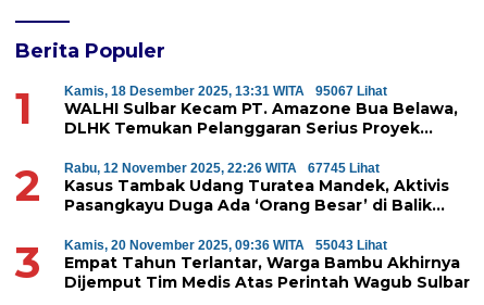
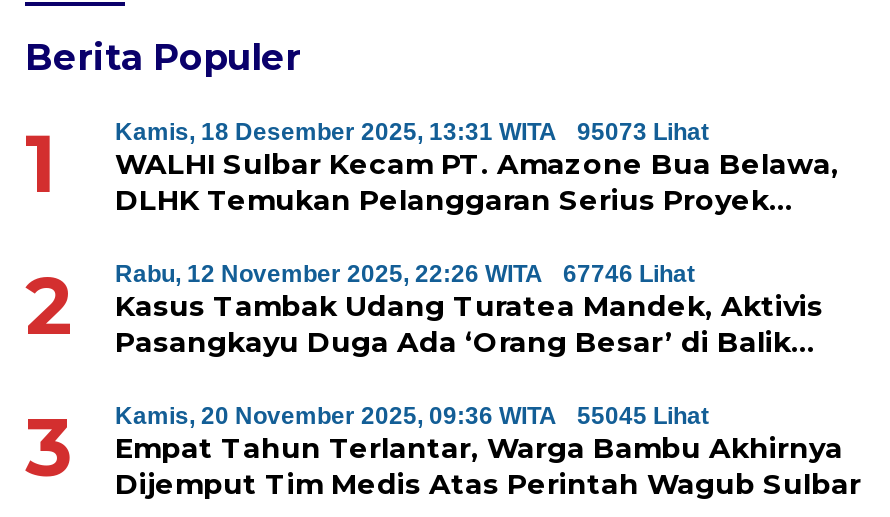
- Kamis, 18 Desember 2025, 13:31 WITA 95067 Lihat
+ Kamis, 18 Desember 2025, 13:31 WITA 95073 Lihat

- 2 Rabu, 12 November 2025, 22:26 WITA Kasus Tambak Udang Turatea Mandek, Aktivis Pasangkayu Duga Ada ‘Orang Besar’ di Balik 67745 Lihat
+ 2 Rabu, 12 November 2025, 22:26 WITA Kasus Tambak Udang Turatea Mandek, Aktivis Pasangkayu Duga Ada ‘Orang Besar’ di Balik 67746 Lihat

- 3 Kamis, 20 November 2025, 09:36 WITA Empat Tahun Terlantar, Warga Bambu Akhirnya Dijemput Tim Medis Atas Perintah Wagub Sulbar 55043 Lihat
+ 3 Kamis, 20 November 2025, 09:36 WITA Empat Tahun Terlantar, Warga Bambu Akhirnya Dijemput Tim Medis Atas Perintah Wagub Sulbar 55045 Lihat
